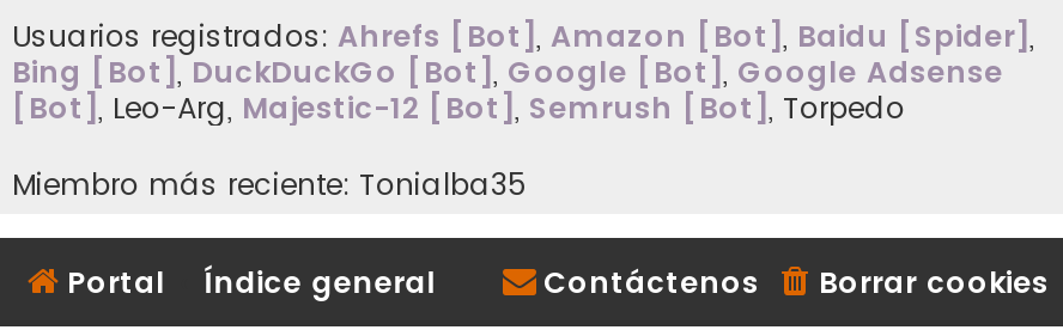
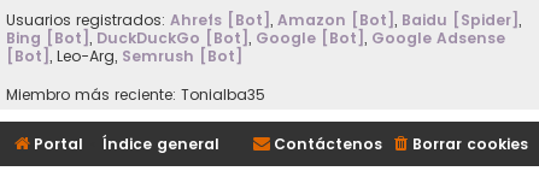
- [Bot], Leo-Arg, Majestic-12 [Bot], Semrush [Bot], Torpedo
+ [Bot], Leo-Arg, Semrush [Bot]
